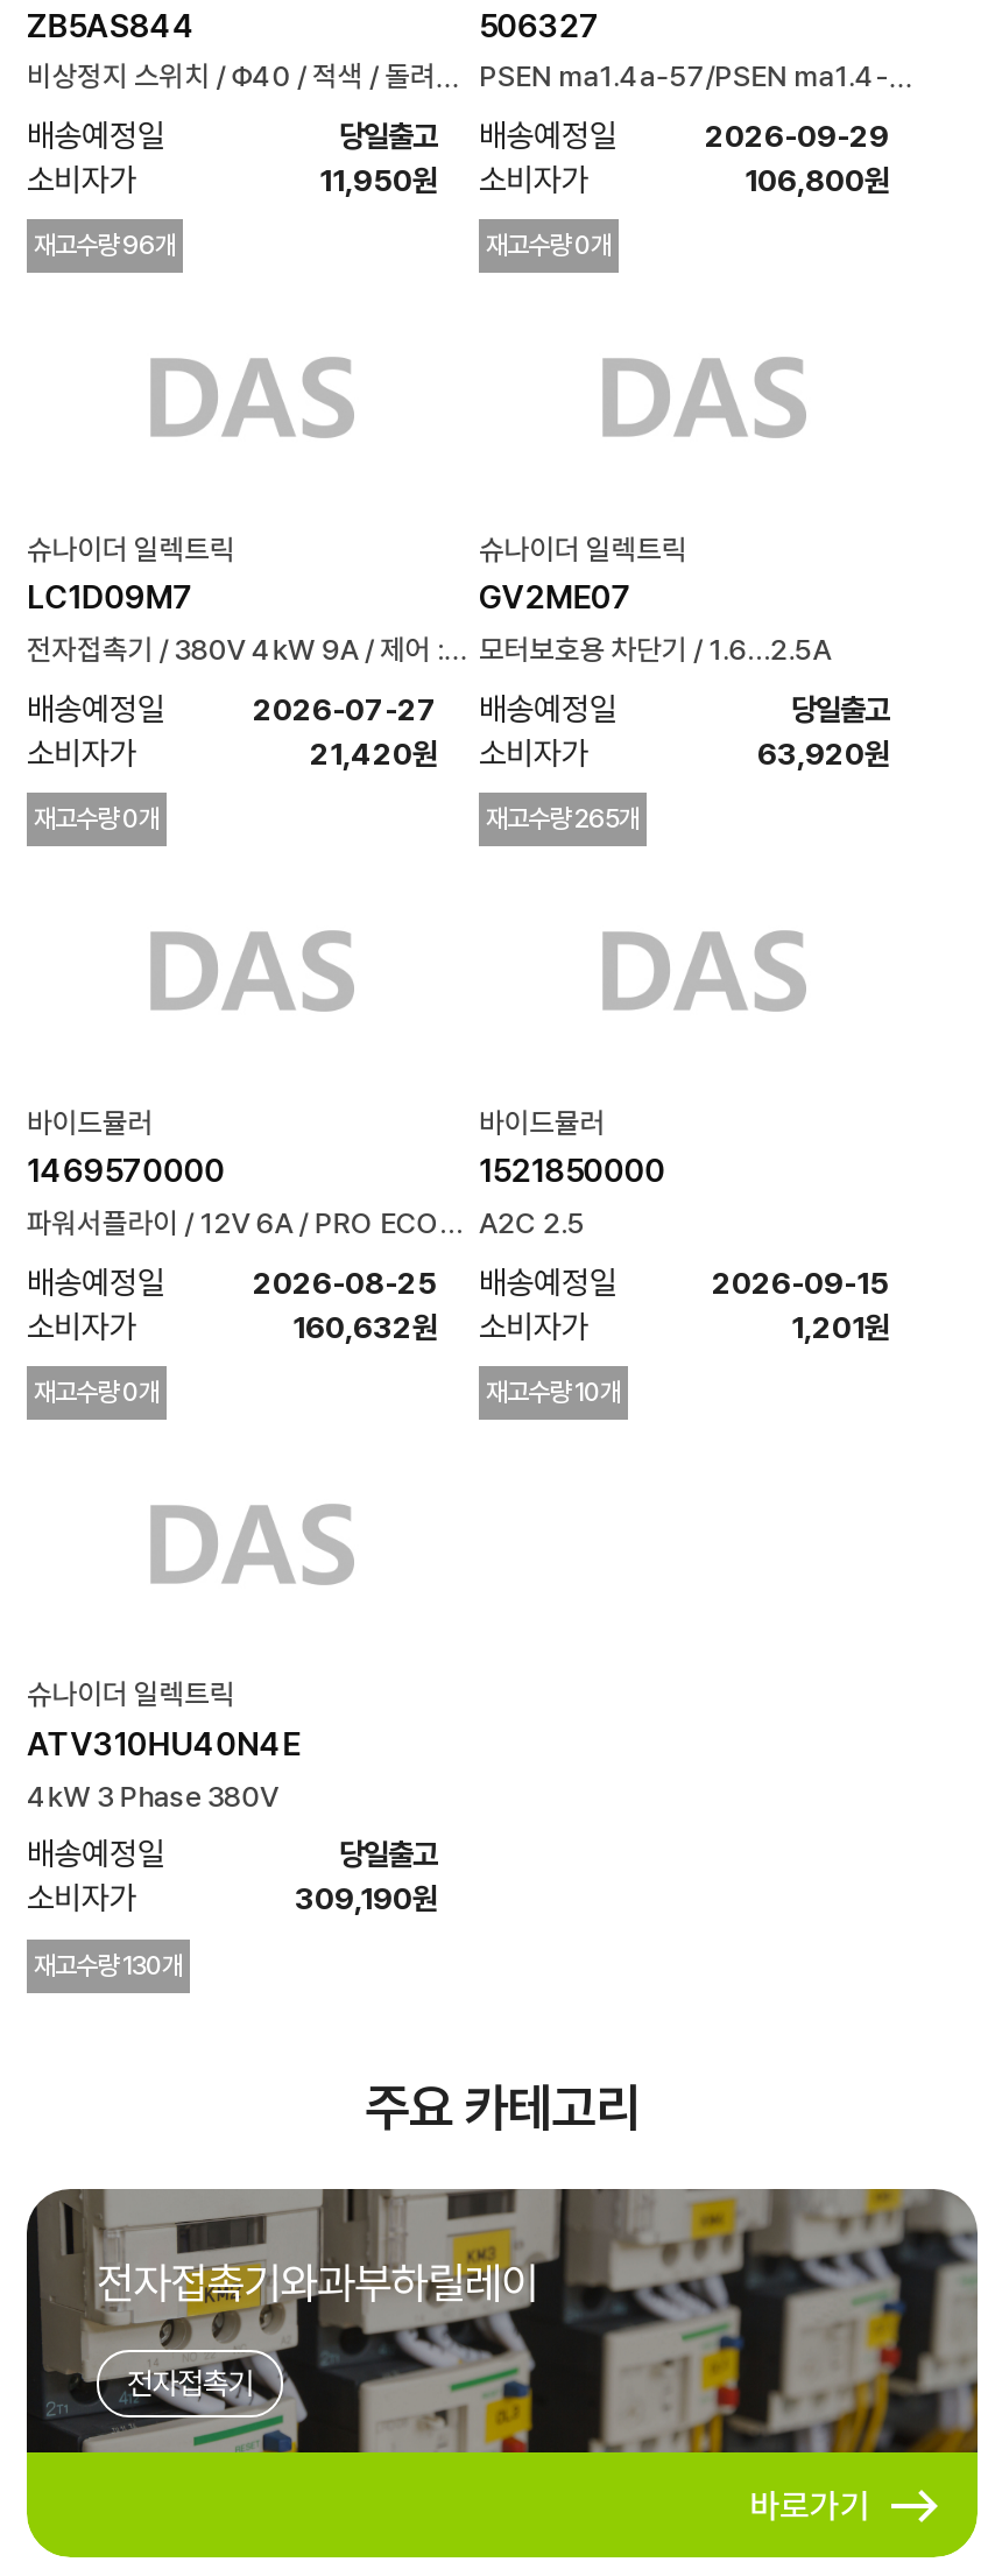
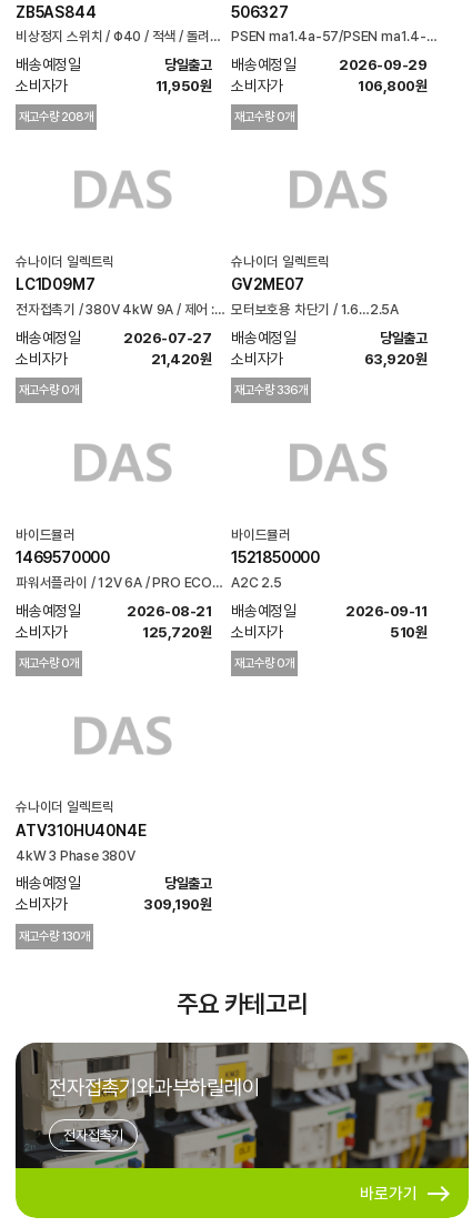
- 재고수량 96개
+ 재고수량 208개

- 재고수량 265개
+ 재고수량 336개

- 2026-08-25 배송예정일
+ 2026-08-21 배송예정일

- 2026-09-15
+ 2026-09-11

- 160,632원 소비자가
+ 125,720원 소비자가

- 1,201원
+ 510원

- 재고수량 10개
+ 재고수량 0개
